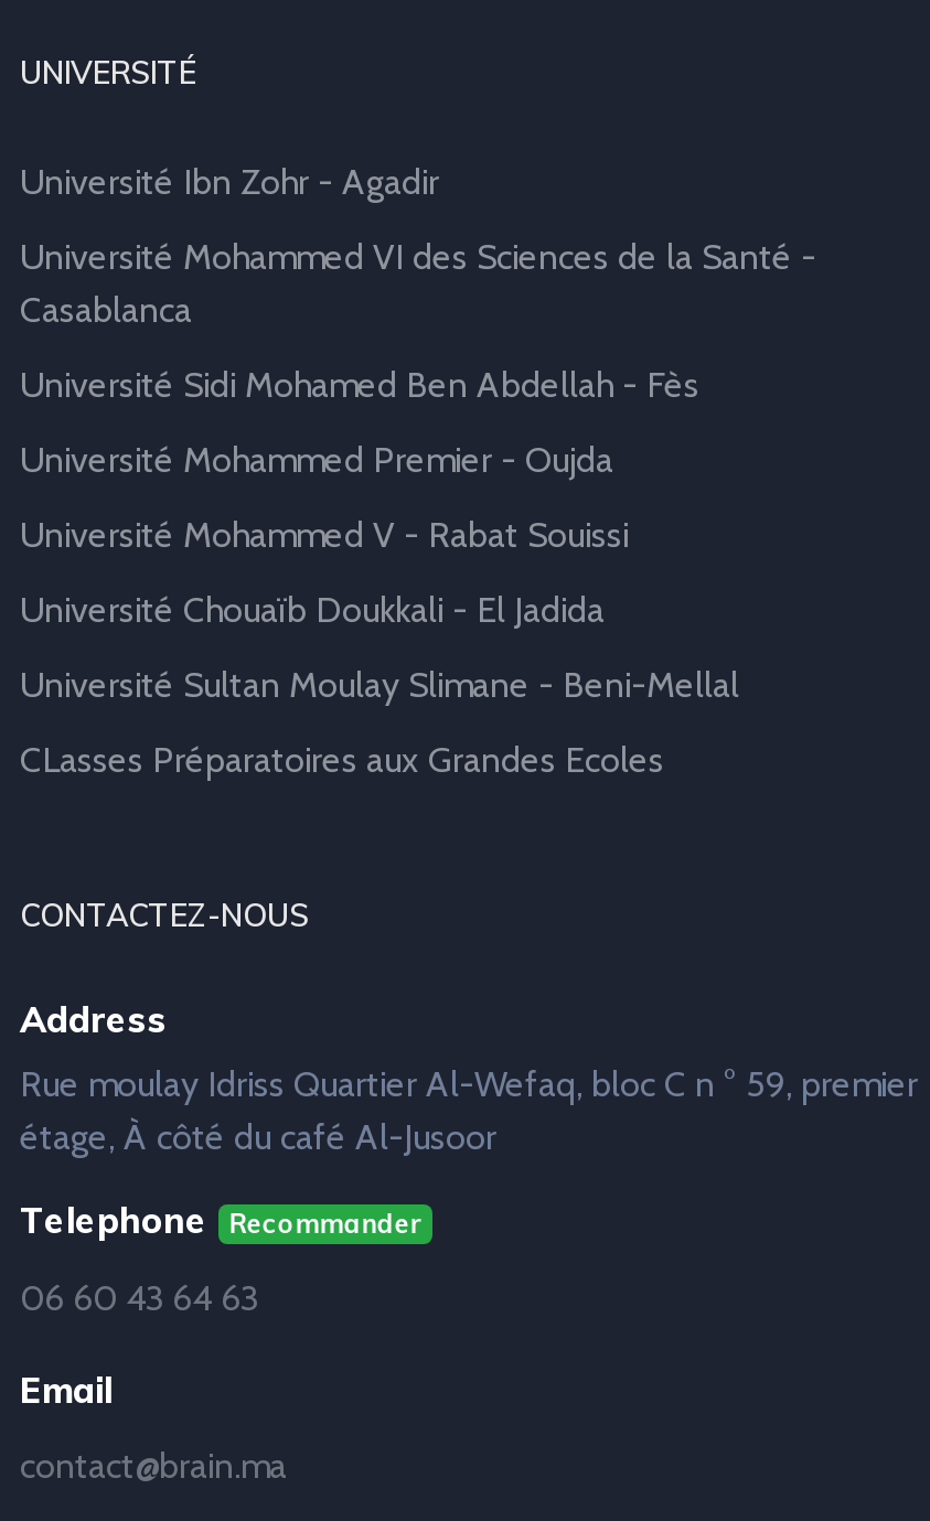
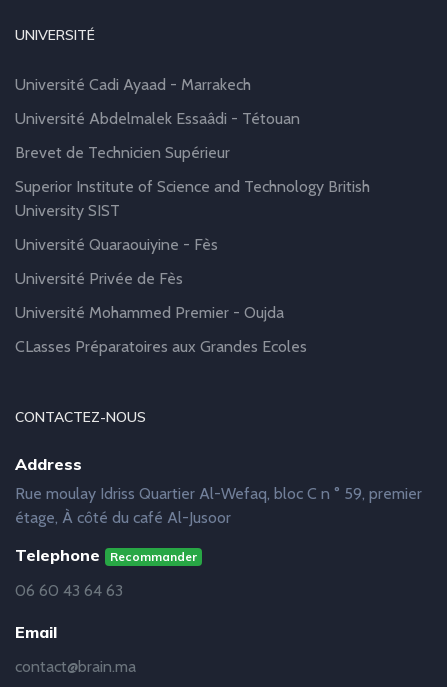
- Université Ibn Zohr - Agadir
- Université Mohammed VI des Sciences de la Santé -
- Casablanca
- Université Sidi Mohamed Ben Abdellah - Fès
+ Université Cadi Ayaad - Marrakech
+ Université Abdelmalek Essaâdi - Tétouan
+ Brevet de Technicien Supérieur
+ Superior Institute of Science and Technology British
+ University SIST
+ Université Quaraouiyine - Fès
+ Université Privée de Fès

moved down: Université Mohammed Premier - Oujda

- Université Mohammed V - Rabat Souissi
- Université Chouaïb Doukkali - El Jadida
- Université Sultan Moulay Slimane - Beni-Mellal
